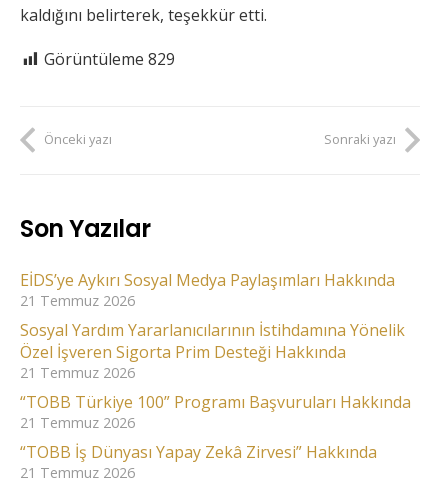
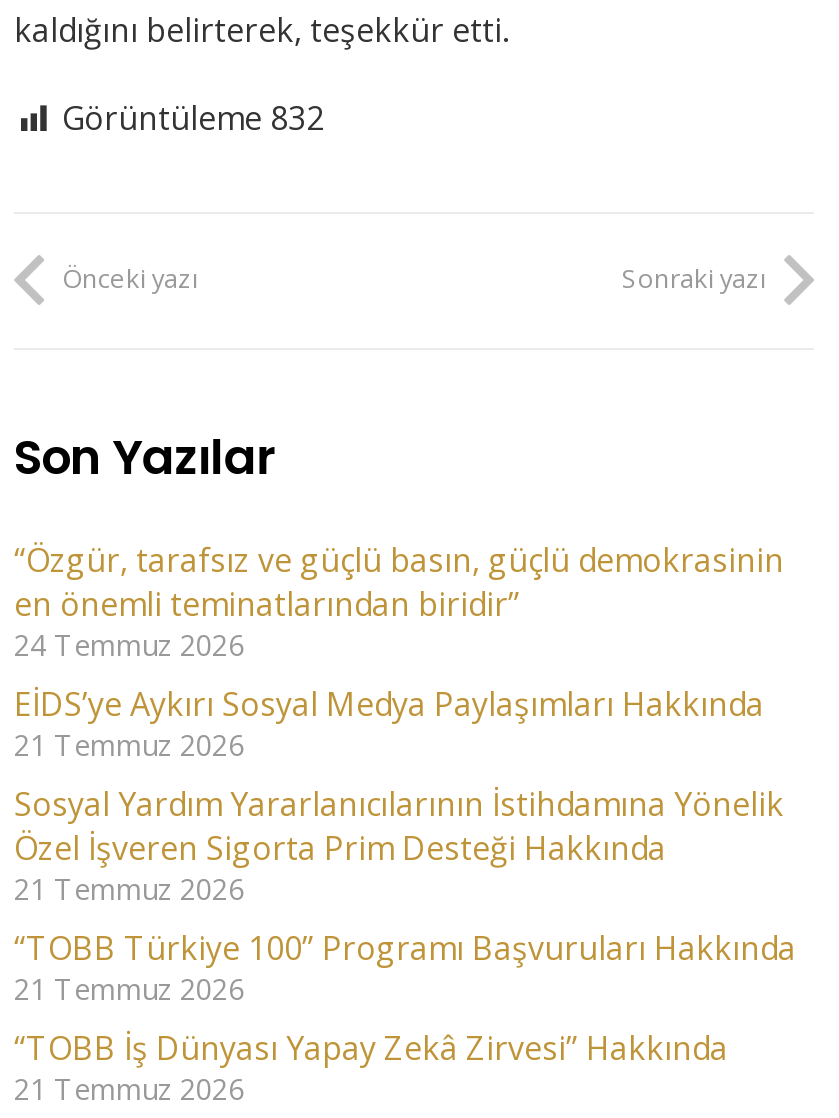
- Görüntüleme 829
+ Görüntüleme 832

+ “Özgür, tarafsız ve güçlü basın, güçlü demokrasinin
+ en önemli teminatlarından biridir”
+ 24 Temmuz 2026
